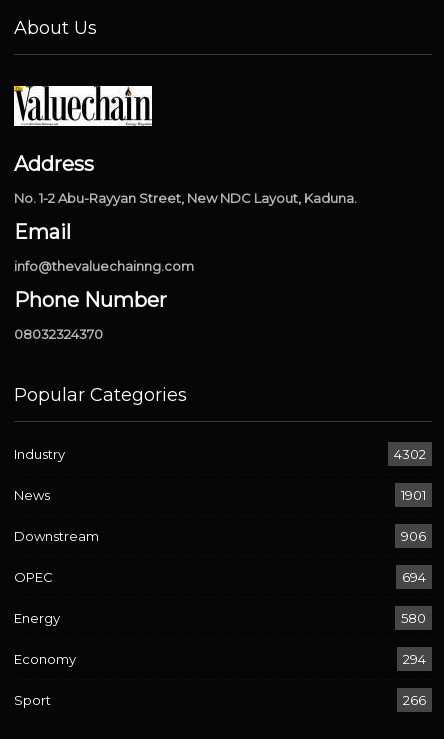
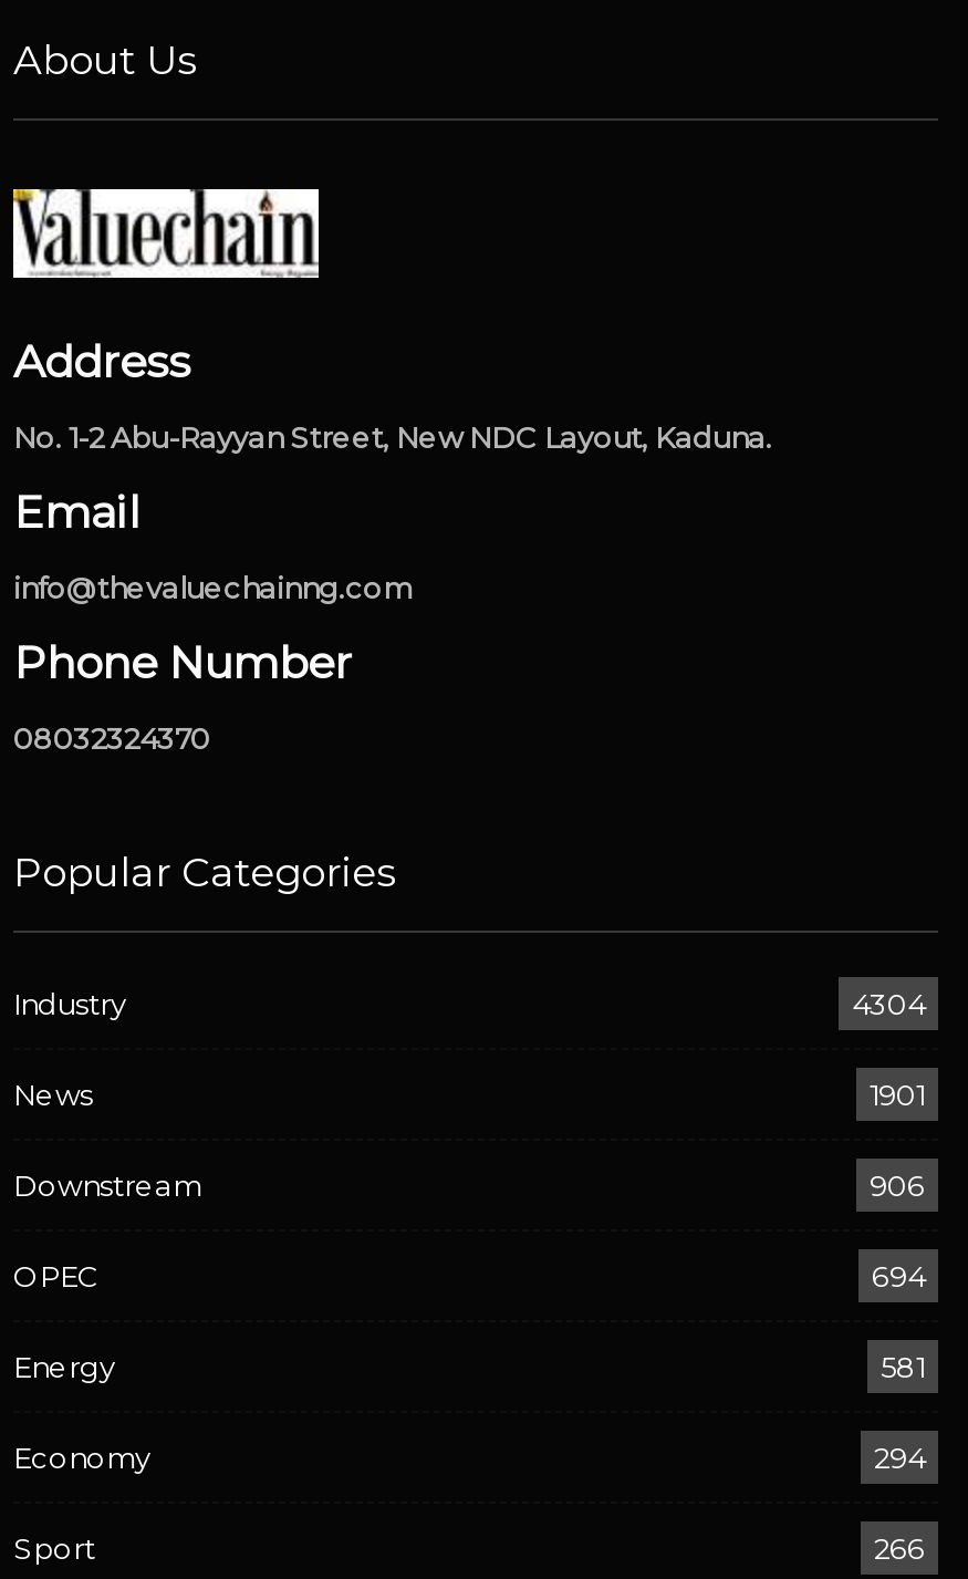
- 4302
+ 4304

- 580
+ 581
